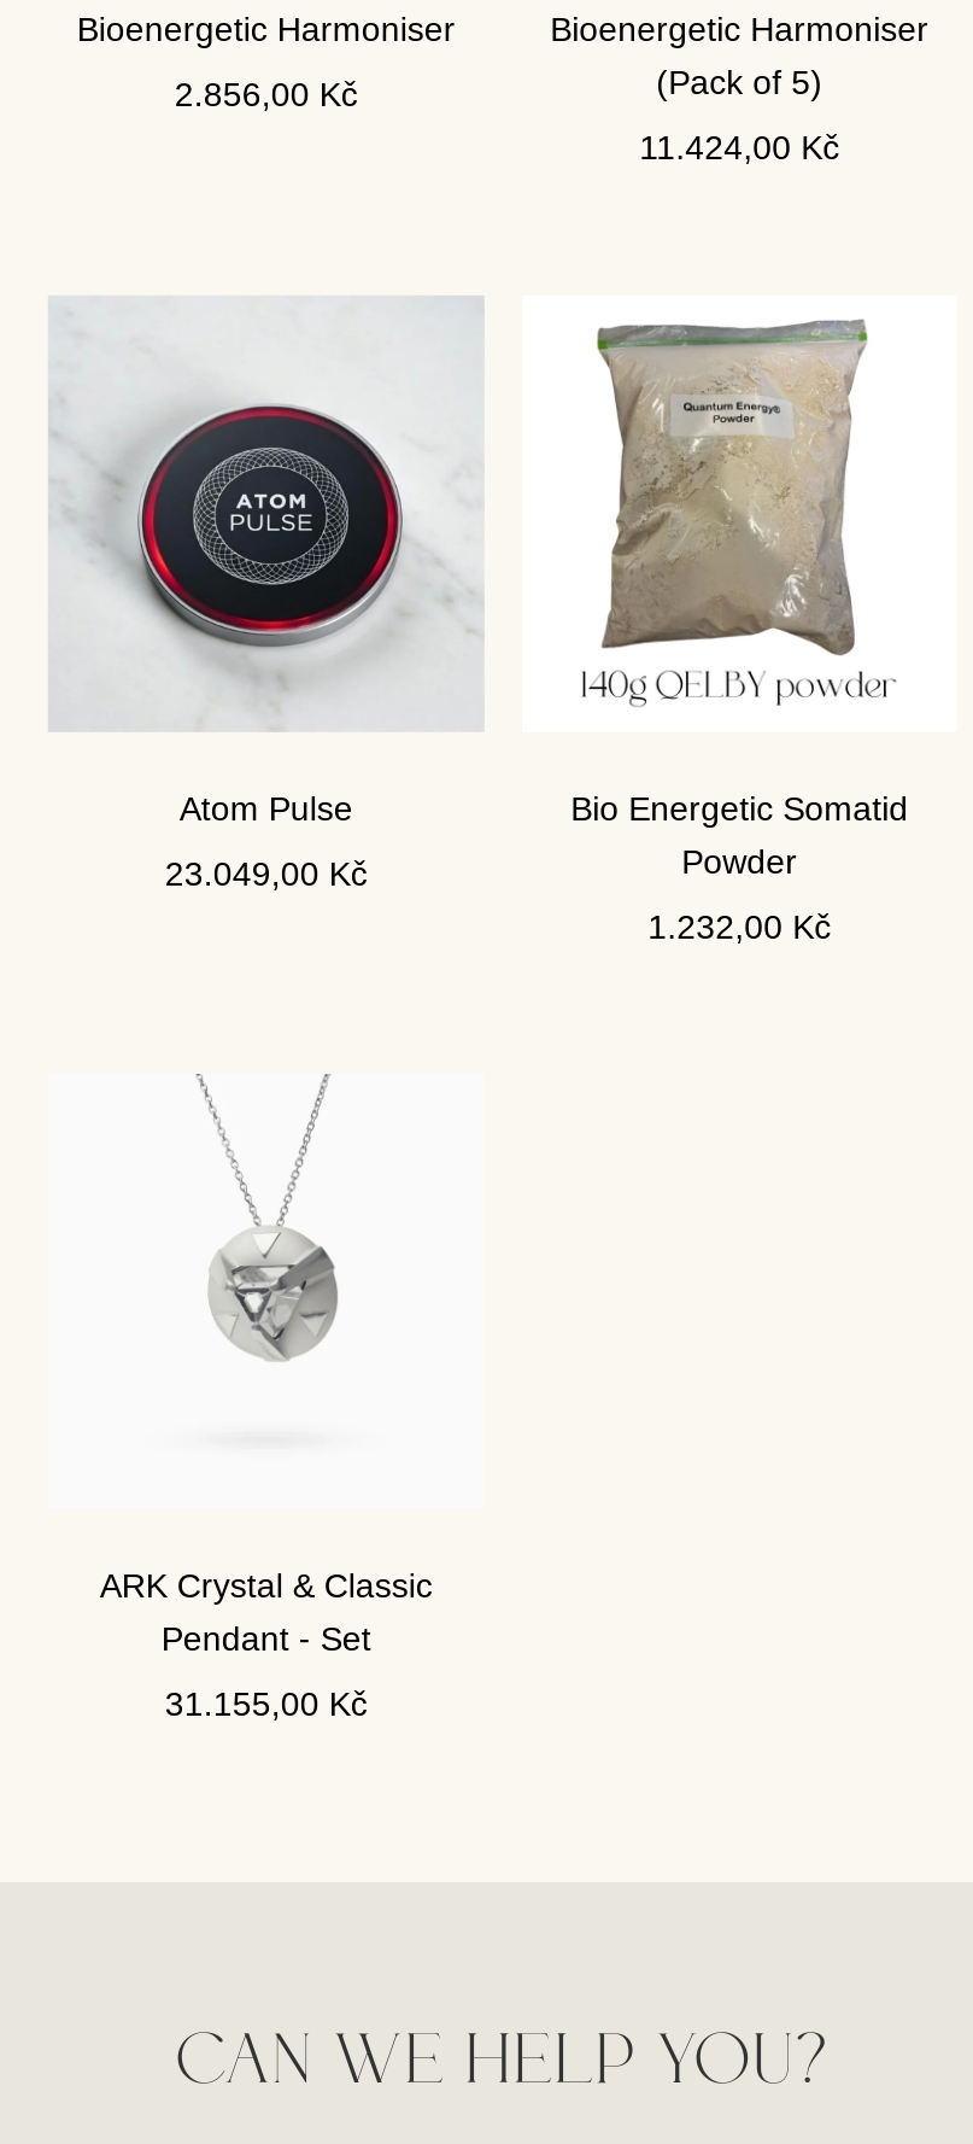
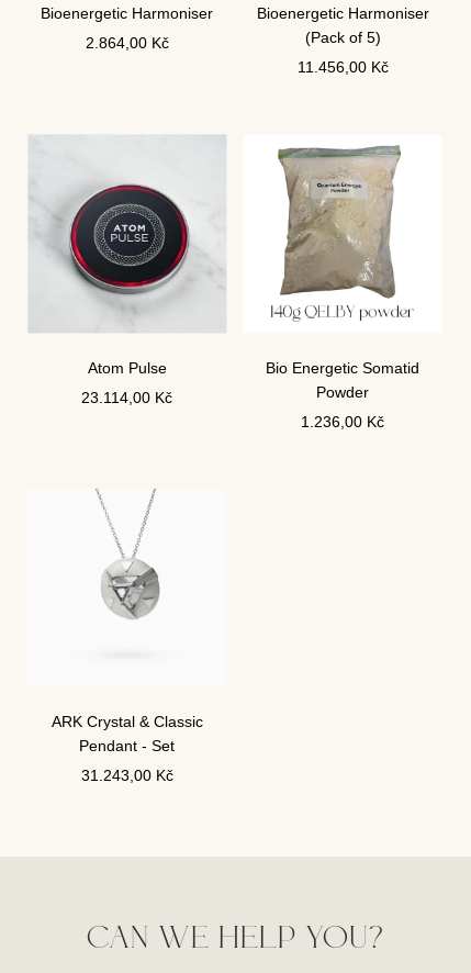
- 2.856,00 Kč
+ 2.864,00 Kč

- 11.424,00 Kč
+ 11.456,00 Kč

- 23.049,00 Kč
+ 23.114,00 Kč

- 1.232,00 Kč
+ 1.236,00 Kč

- 31.155,00 Kč
+ 31.243,00 Kč
